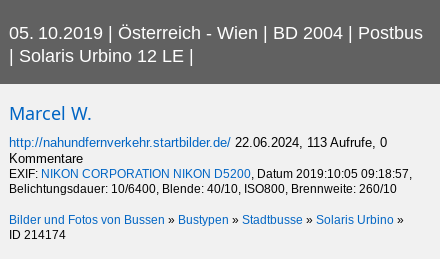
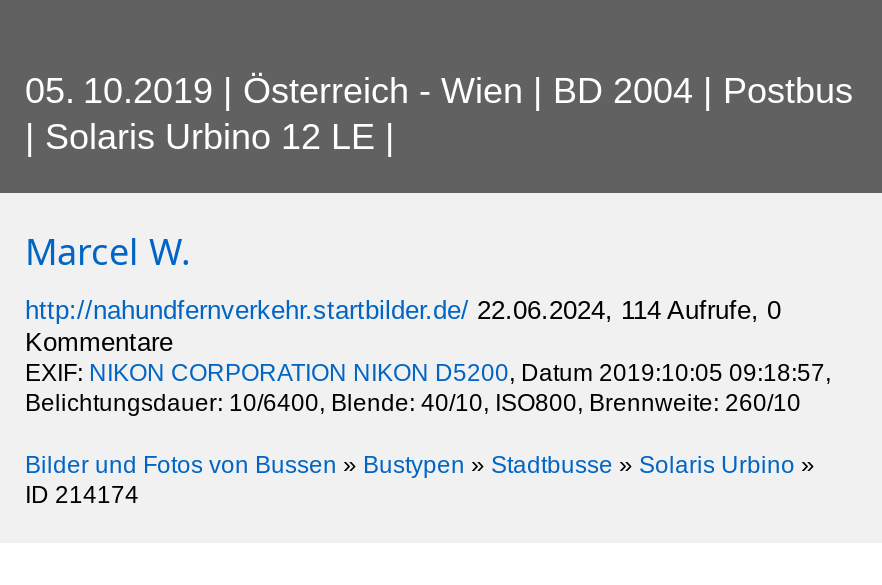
- http://nahundfernverkehr.startbilder.de/ 22.06.2024, 113 Aufrufe, 0
+ http://nahundfernverkehr.startbilder.de/ 22.06.2024, 114 Aufrufe, 0
